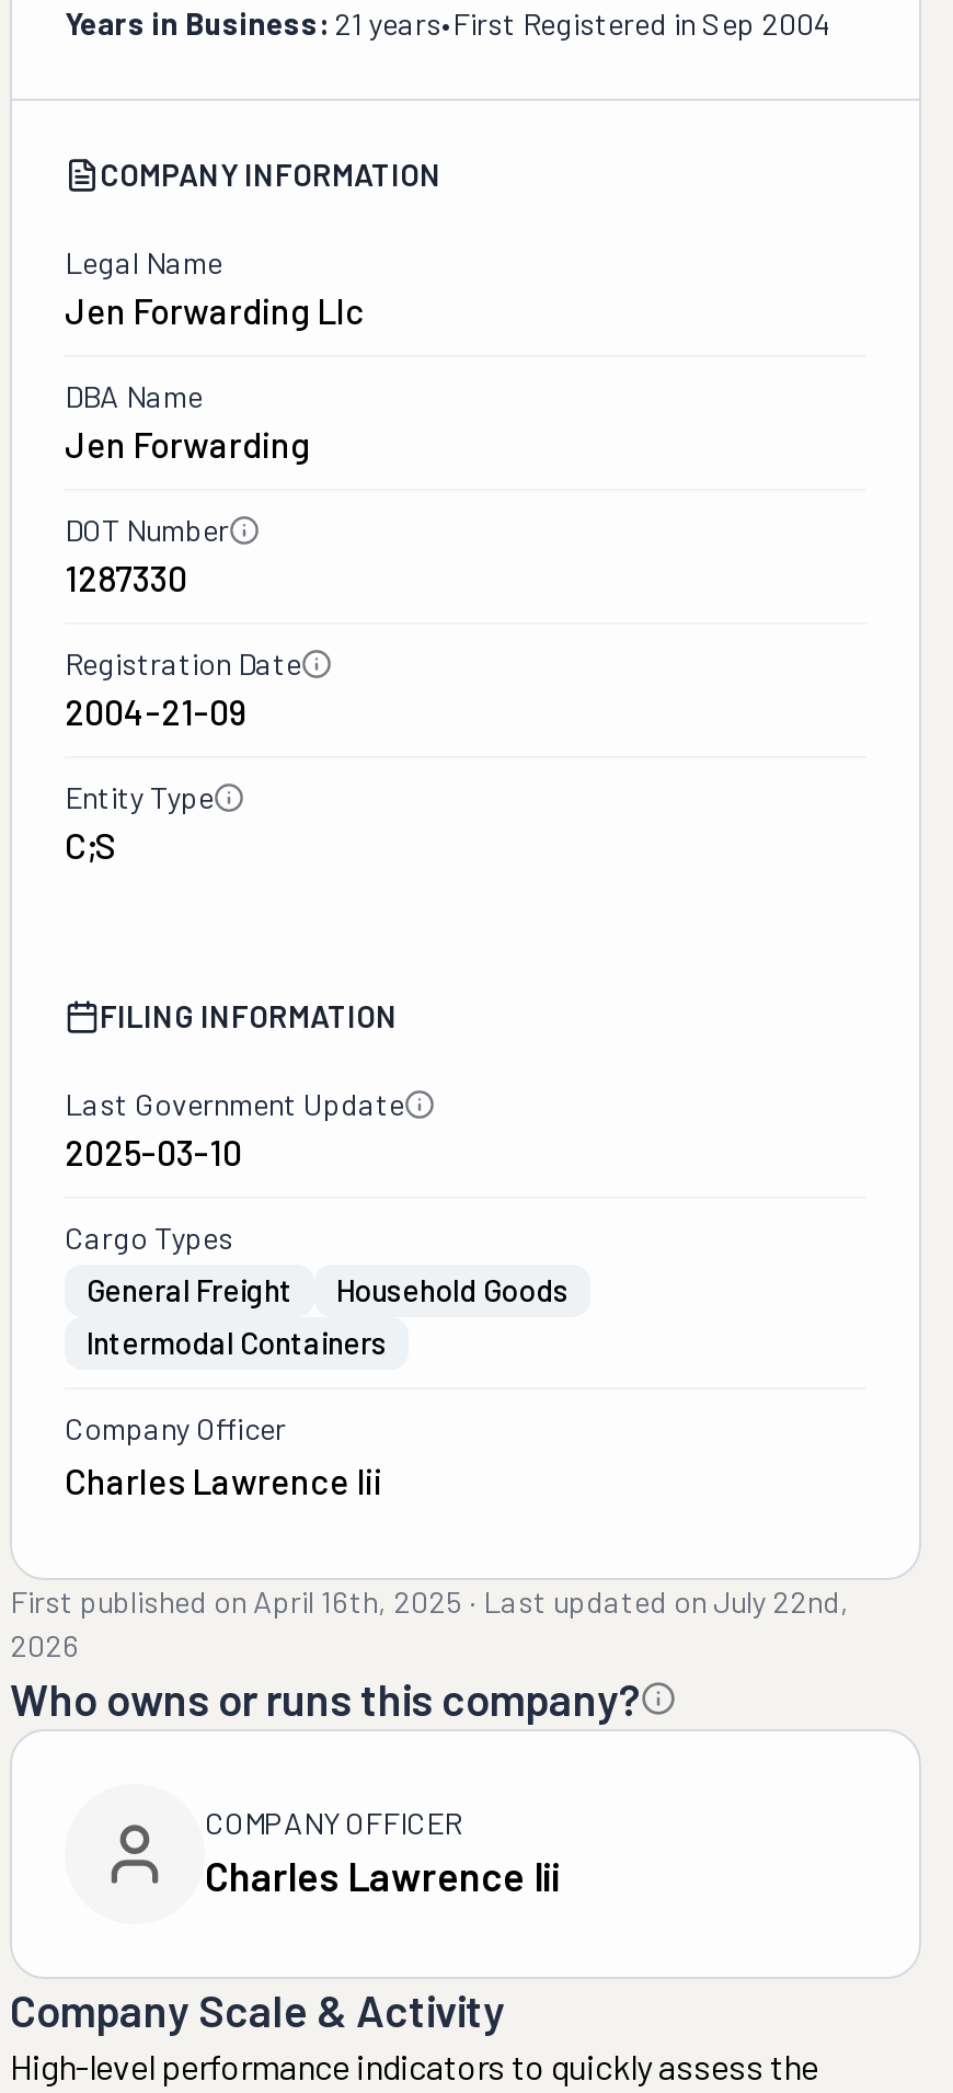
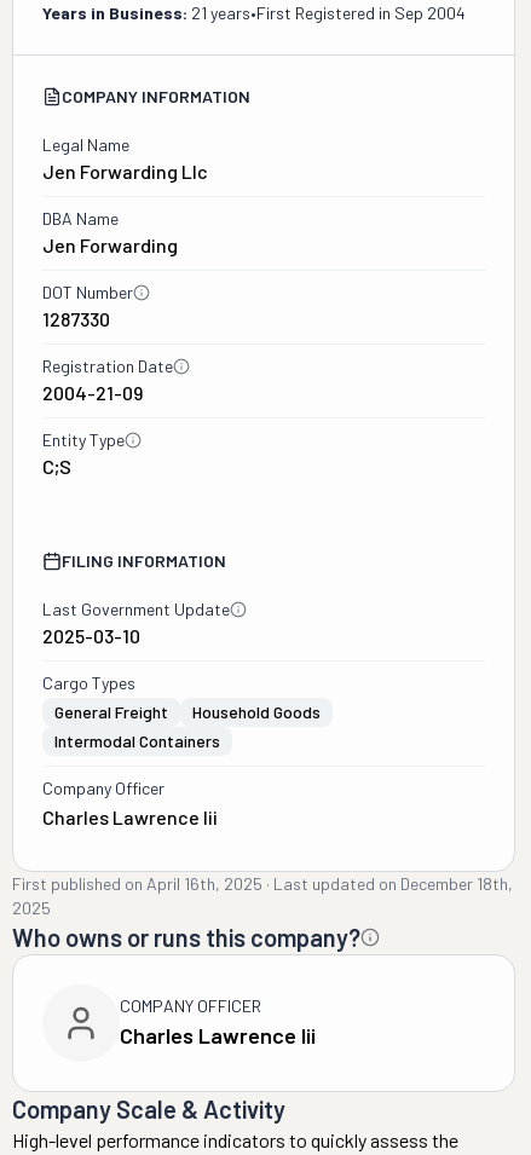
- First published on April 16th, 2025 · Last updated on July 22nd,
+ First published on April 16th, 2025 · Last updated on December 18th,

- 2026
+ 2025
